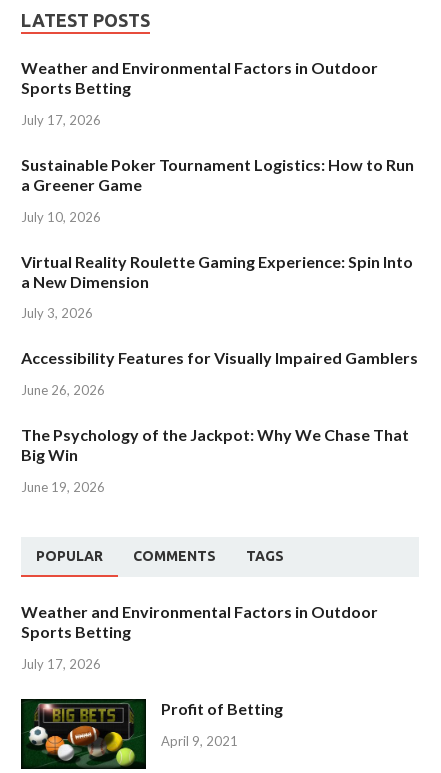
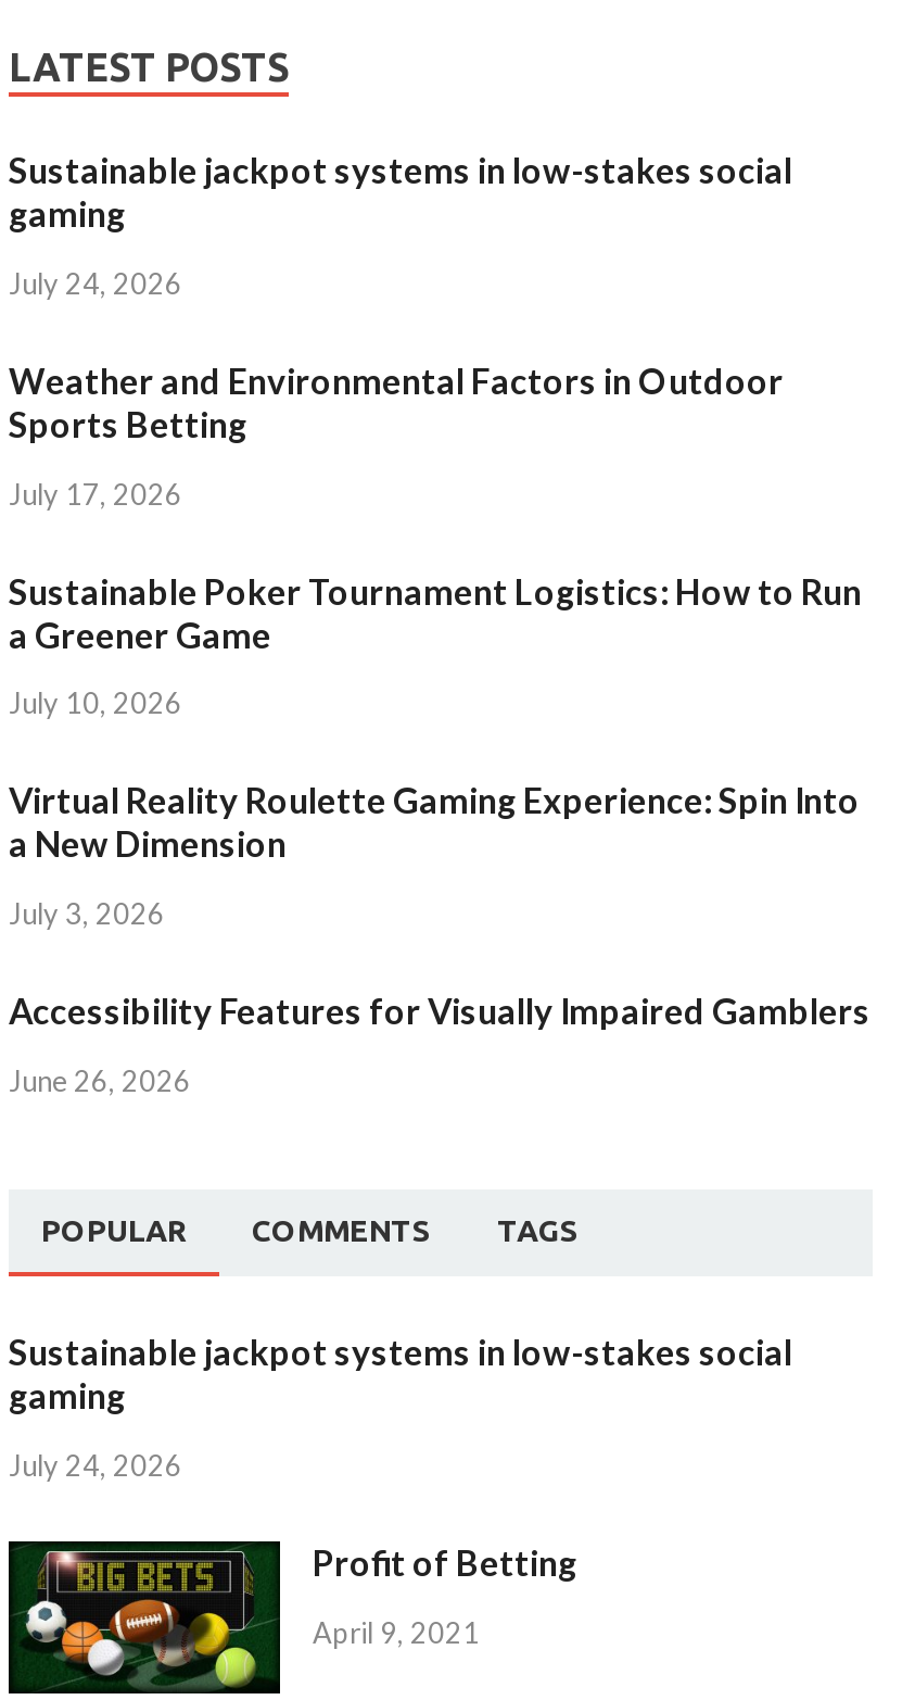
+ Sustainable jackpot systems in low-stakes social
+ gaming
+ July 24, 2026

moved down: Weather and Environmental Factors in Outdoor | Sports Betting | July 17, 2026 | ... | Accessibility Features for Visually Impaired Gamblers | June 26, 2026

- The Psychology of the Jackpot: Why We Chase That
- Big Win
- June 19, 2026

- Weather and Environmental Factors in Outdoor
- Sports Betting
+ Sustainable jackpot systems in low-stakes social
+ gaming

- July 17, 2026
+ July 24, 2026
